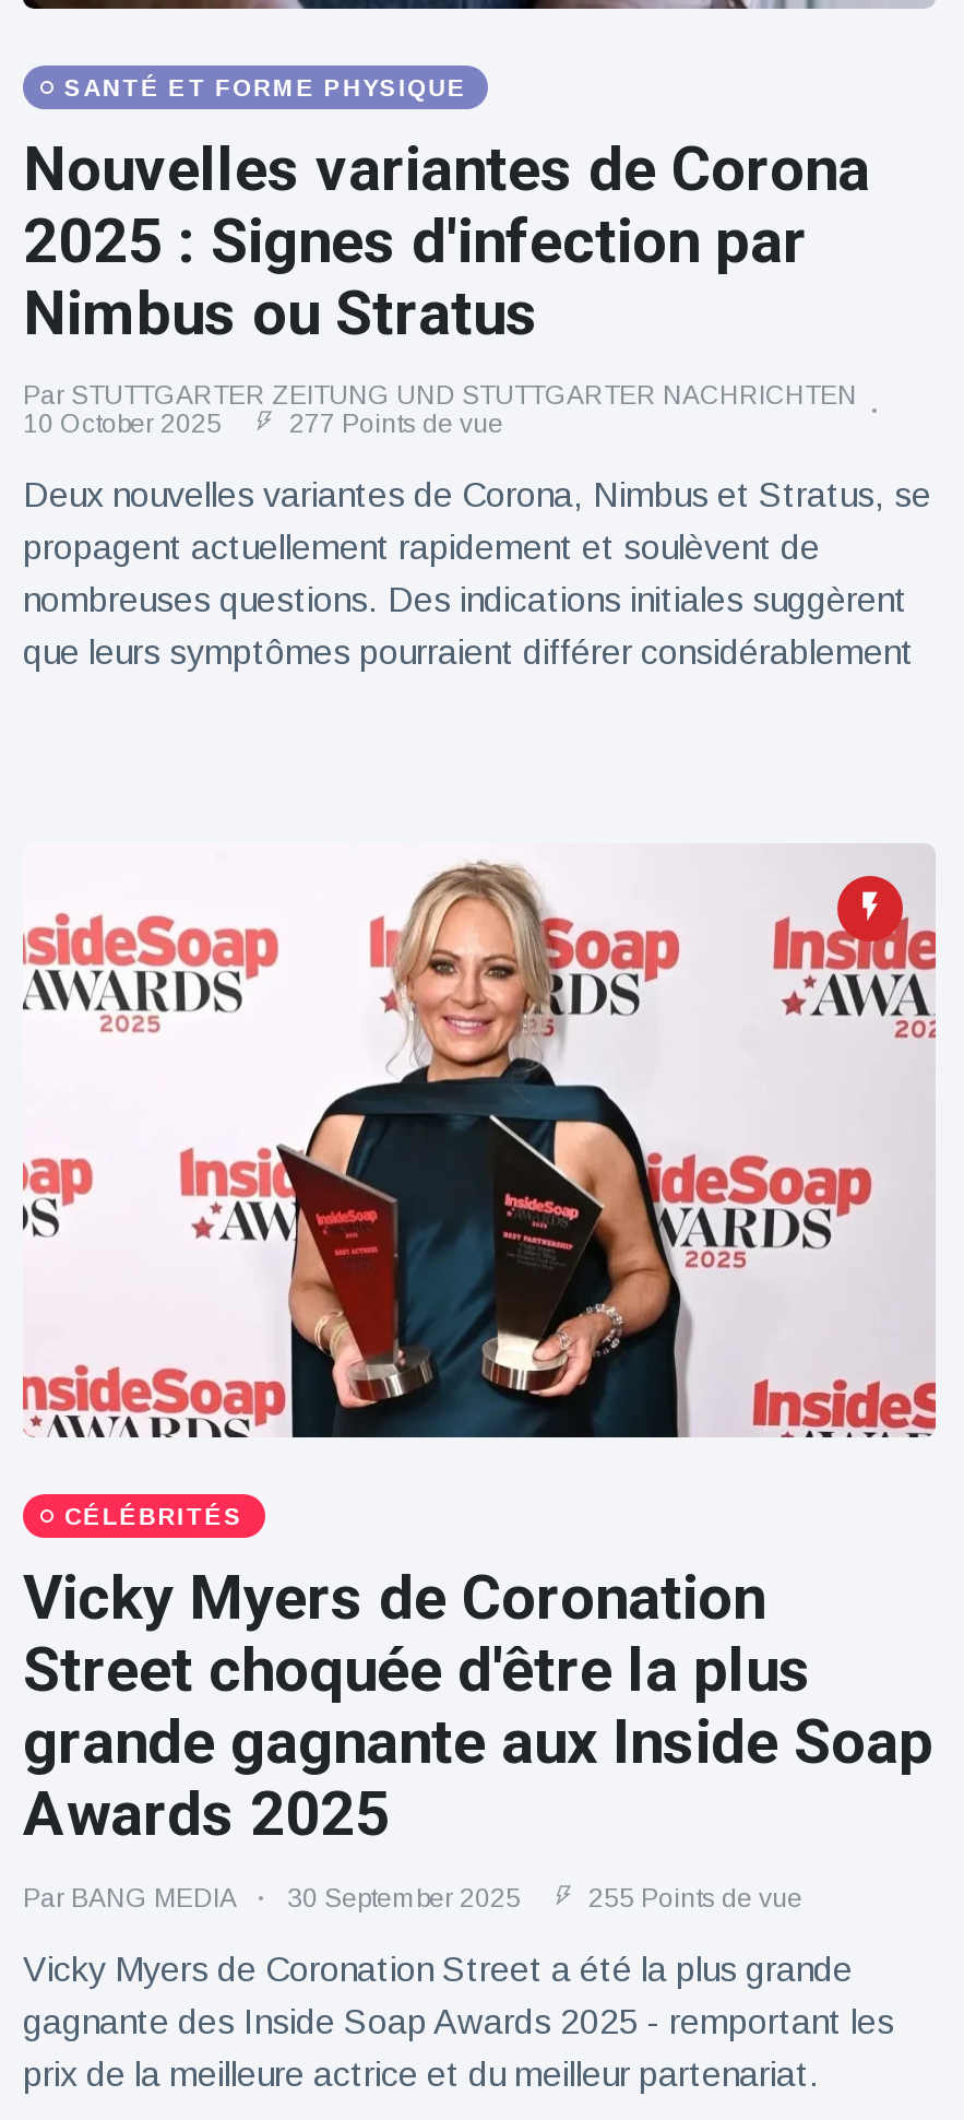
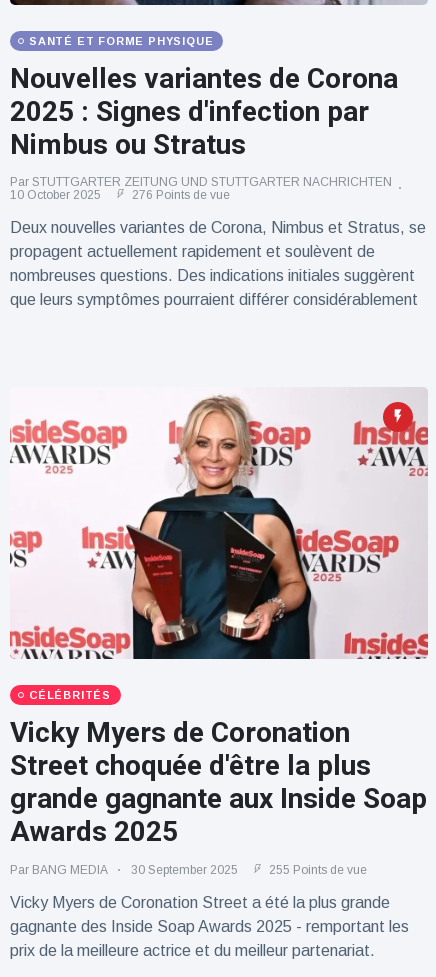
- 10 October 2025 277 Points de vue
+ 10 October 2025 276 Points de vue
